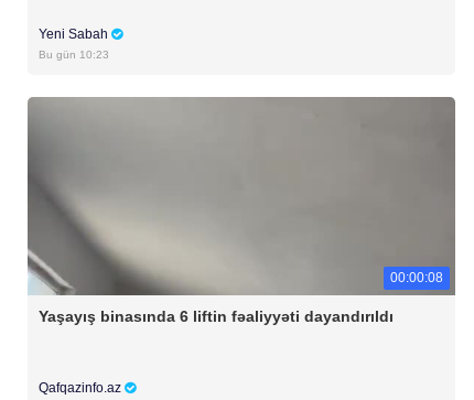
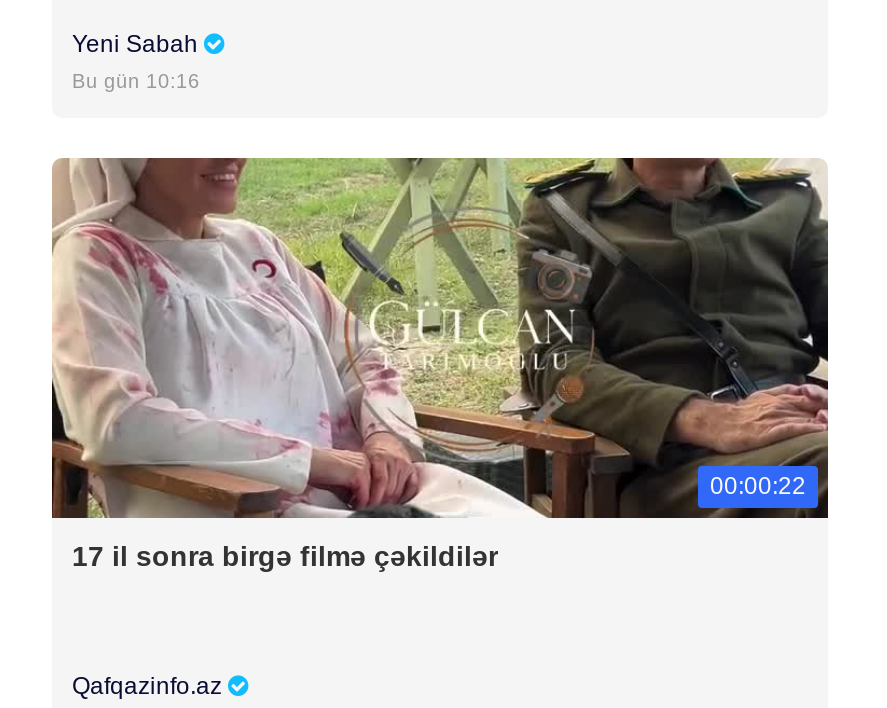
- Bu gün 10:23
+ Bu gün 10:16

- [image]
- 00:00:08
+ [image]
+ 00:00:22

- Yaşayış binasında 6 liftin fəaliyyəti dayandırıldı
+ 17 il sonra birgə filmə çəkildilər
